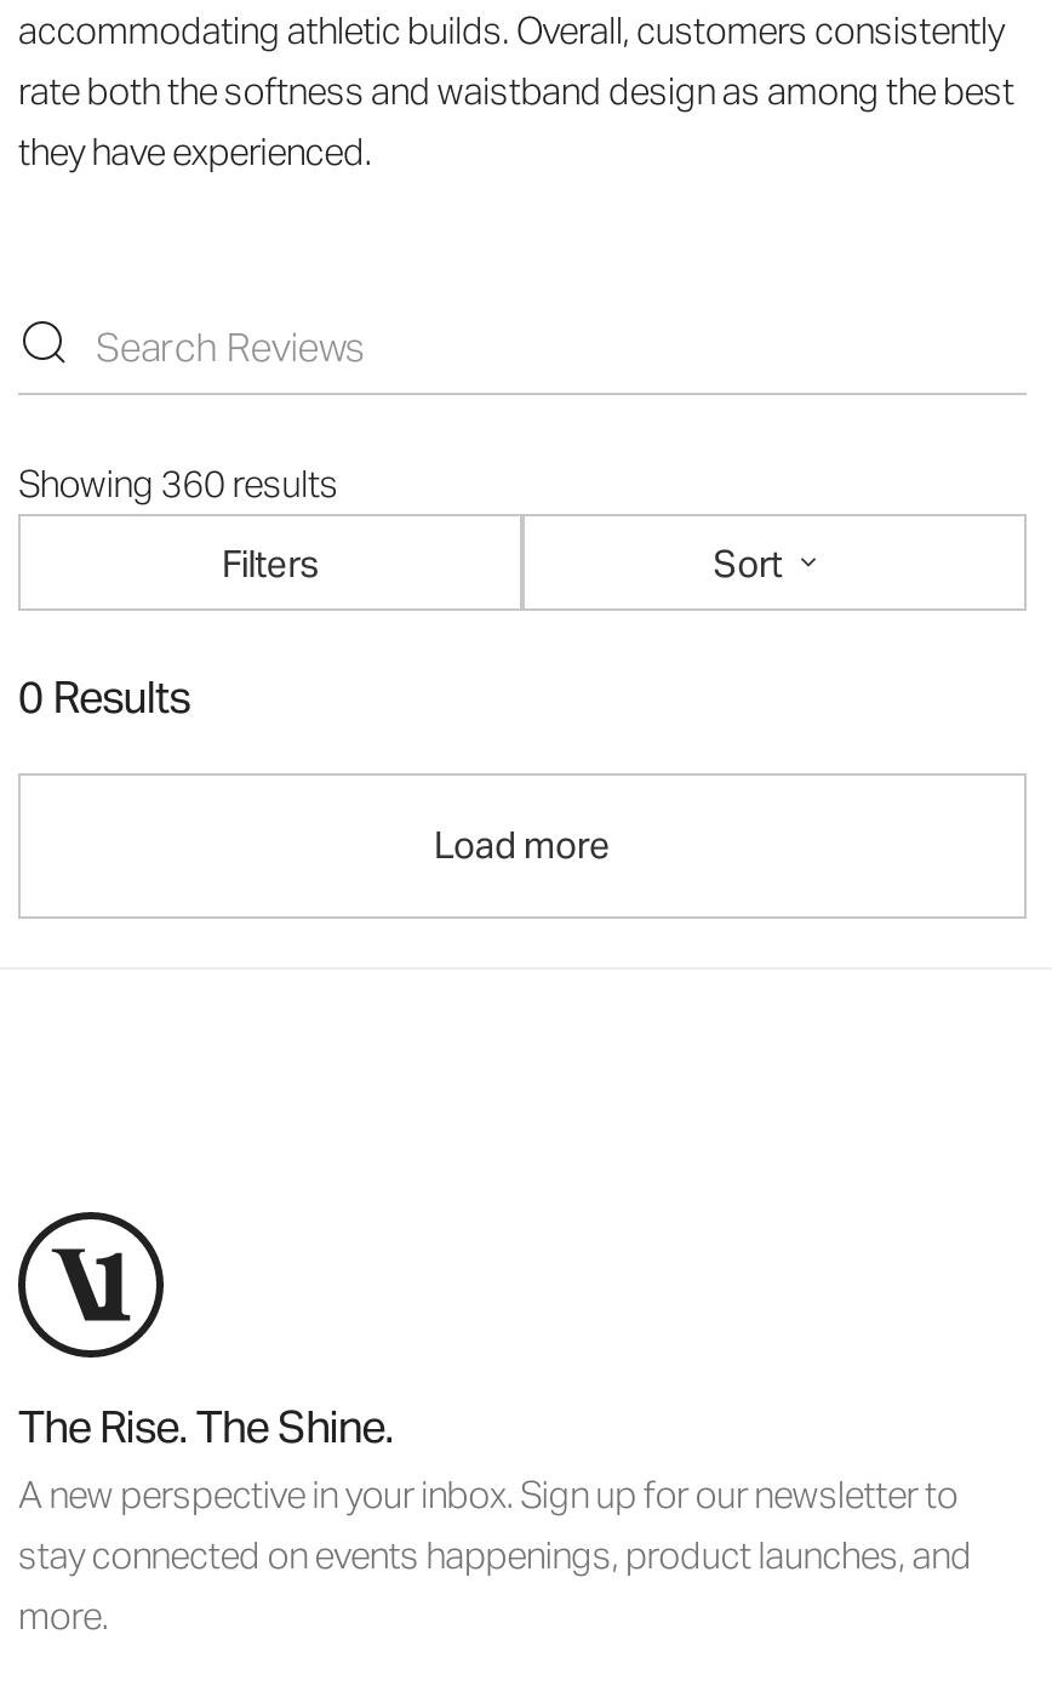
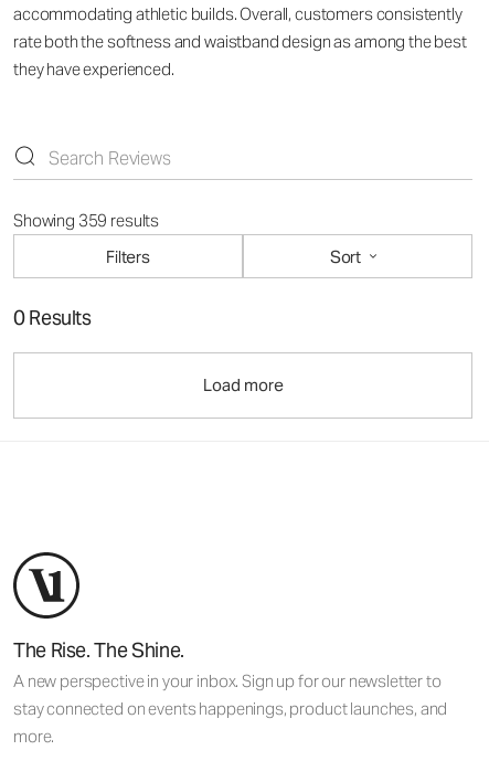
- Showing 360 results
+ Showing 359 results
